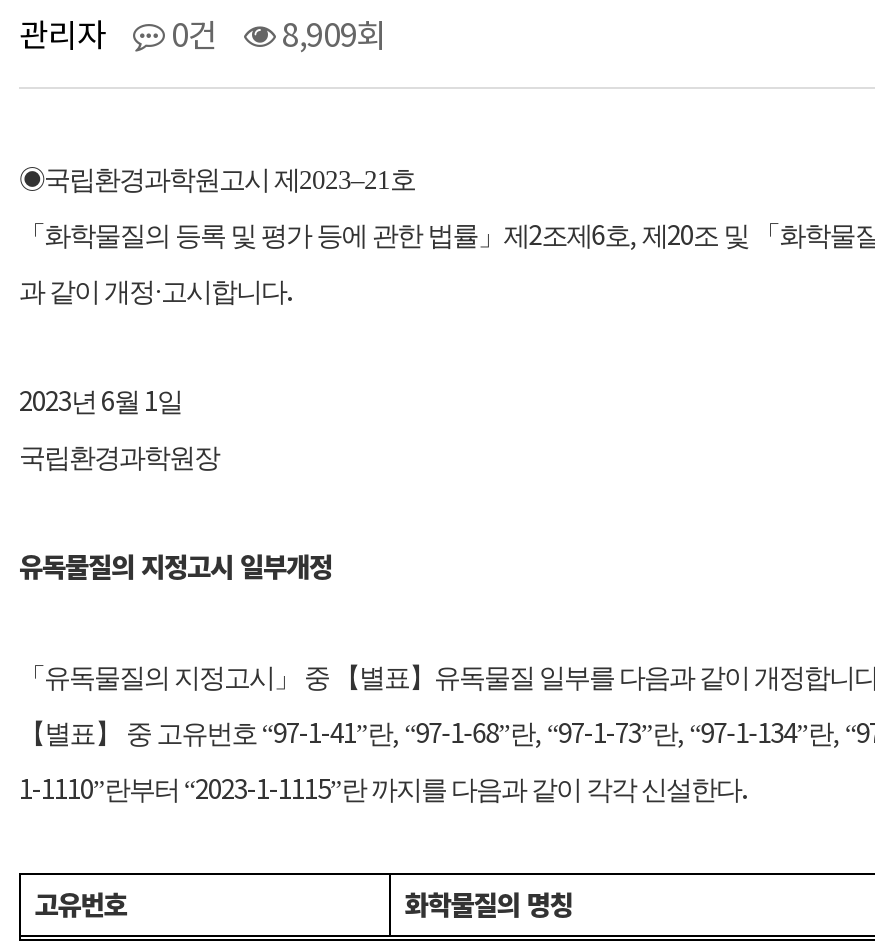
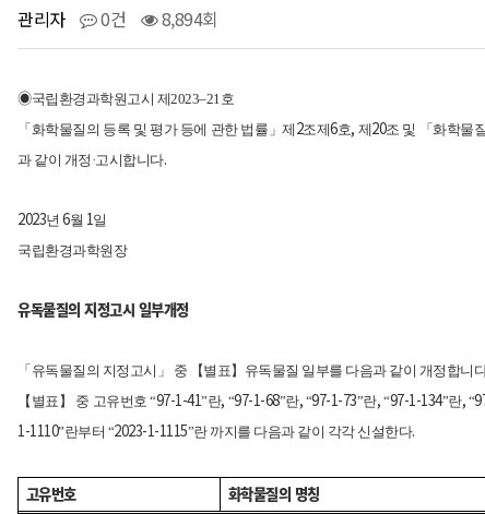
- 관리자 0건 8,909회
+ 관리자 0건 8,894회
